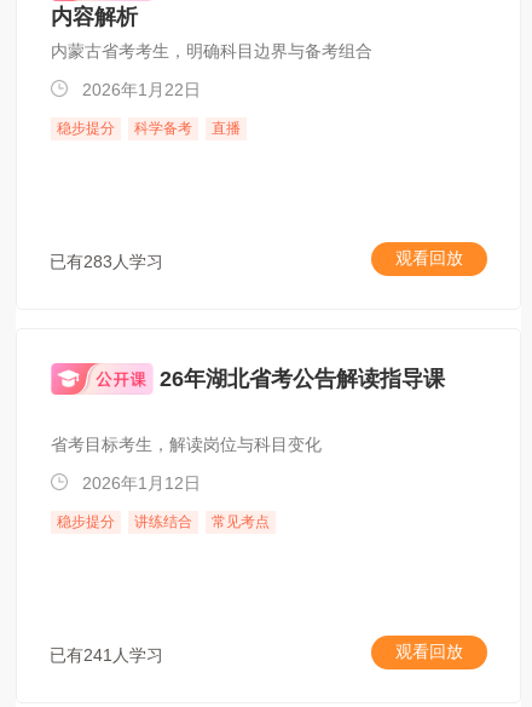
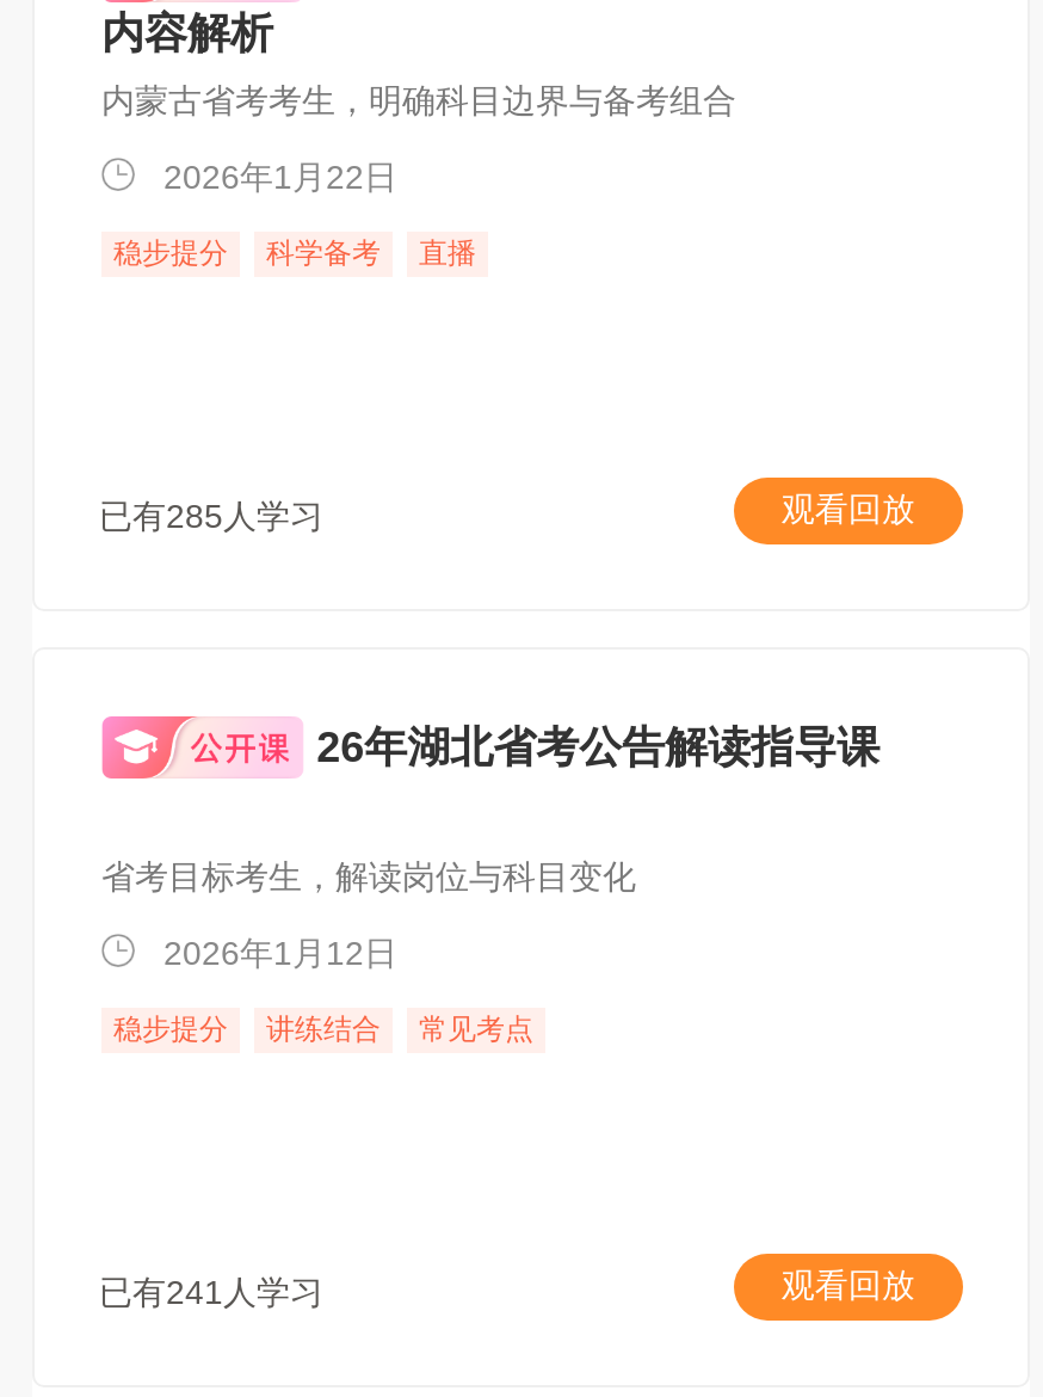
- 已有283人学习
+ 已有285人学习
